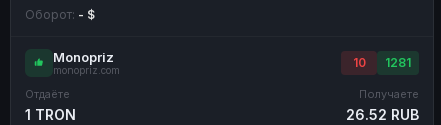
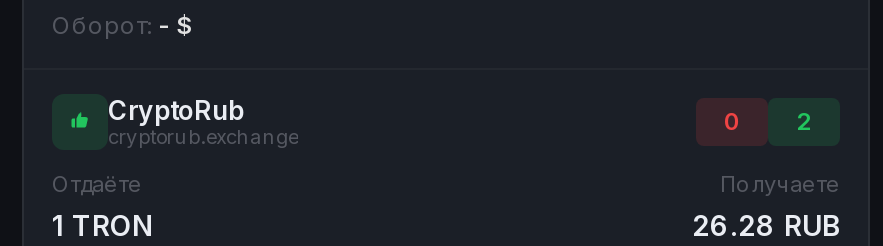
- Monopriz
- monopriz.com
+ CryptoRub
+ cryptorub.exchange

- 10
- 1281
+ 0
+ 2

- 26.52 RUB
+ 26.28 RUB
